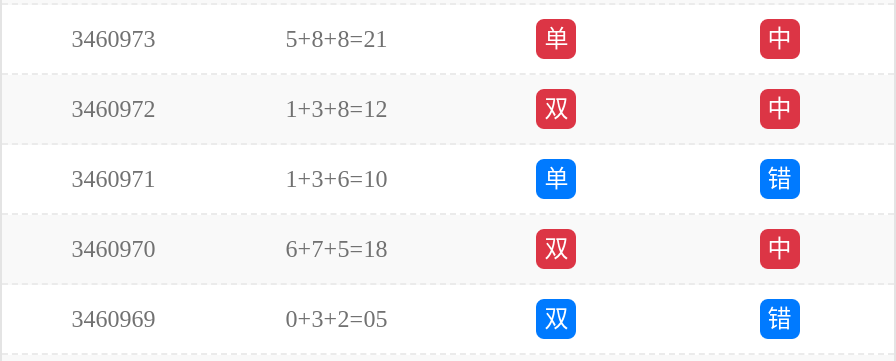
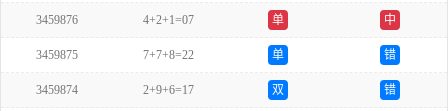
- 3460973
+ 3459876

- 5+8+8=21
+ 4+2+1=07

- 3460972
- 1+3+8=12
- 双
- 中
- 3460971
- 1+3+6=10
+ 3459875
+ 7+7+8=22

- 3460970
- 6+7+5=18
- 双
- 中
- 3460969
- 0+3+2=05
+ 3459874
+ 2+9+6=17
